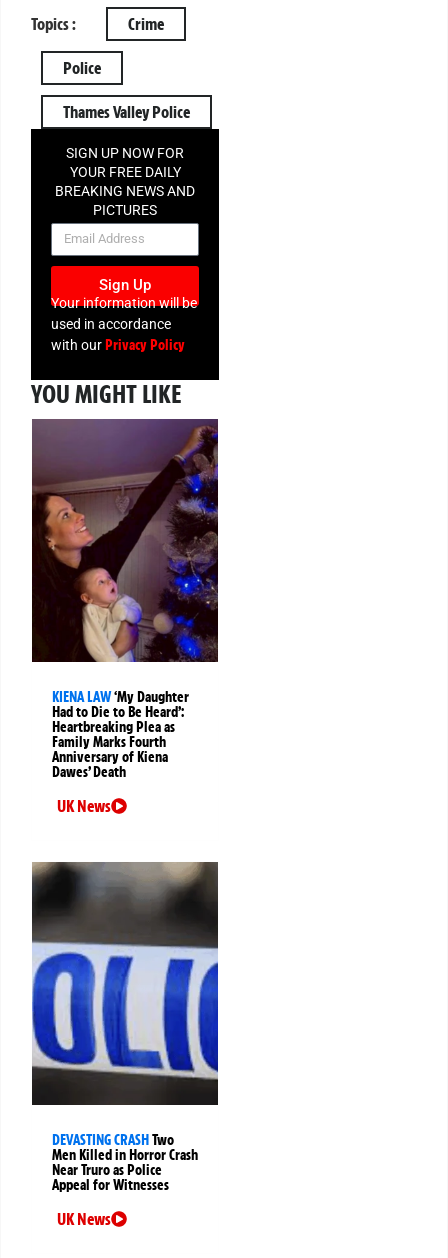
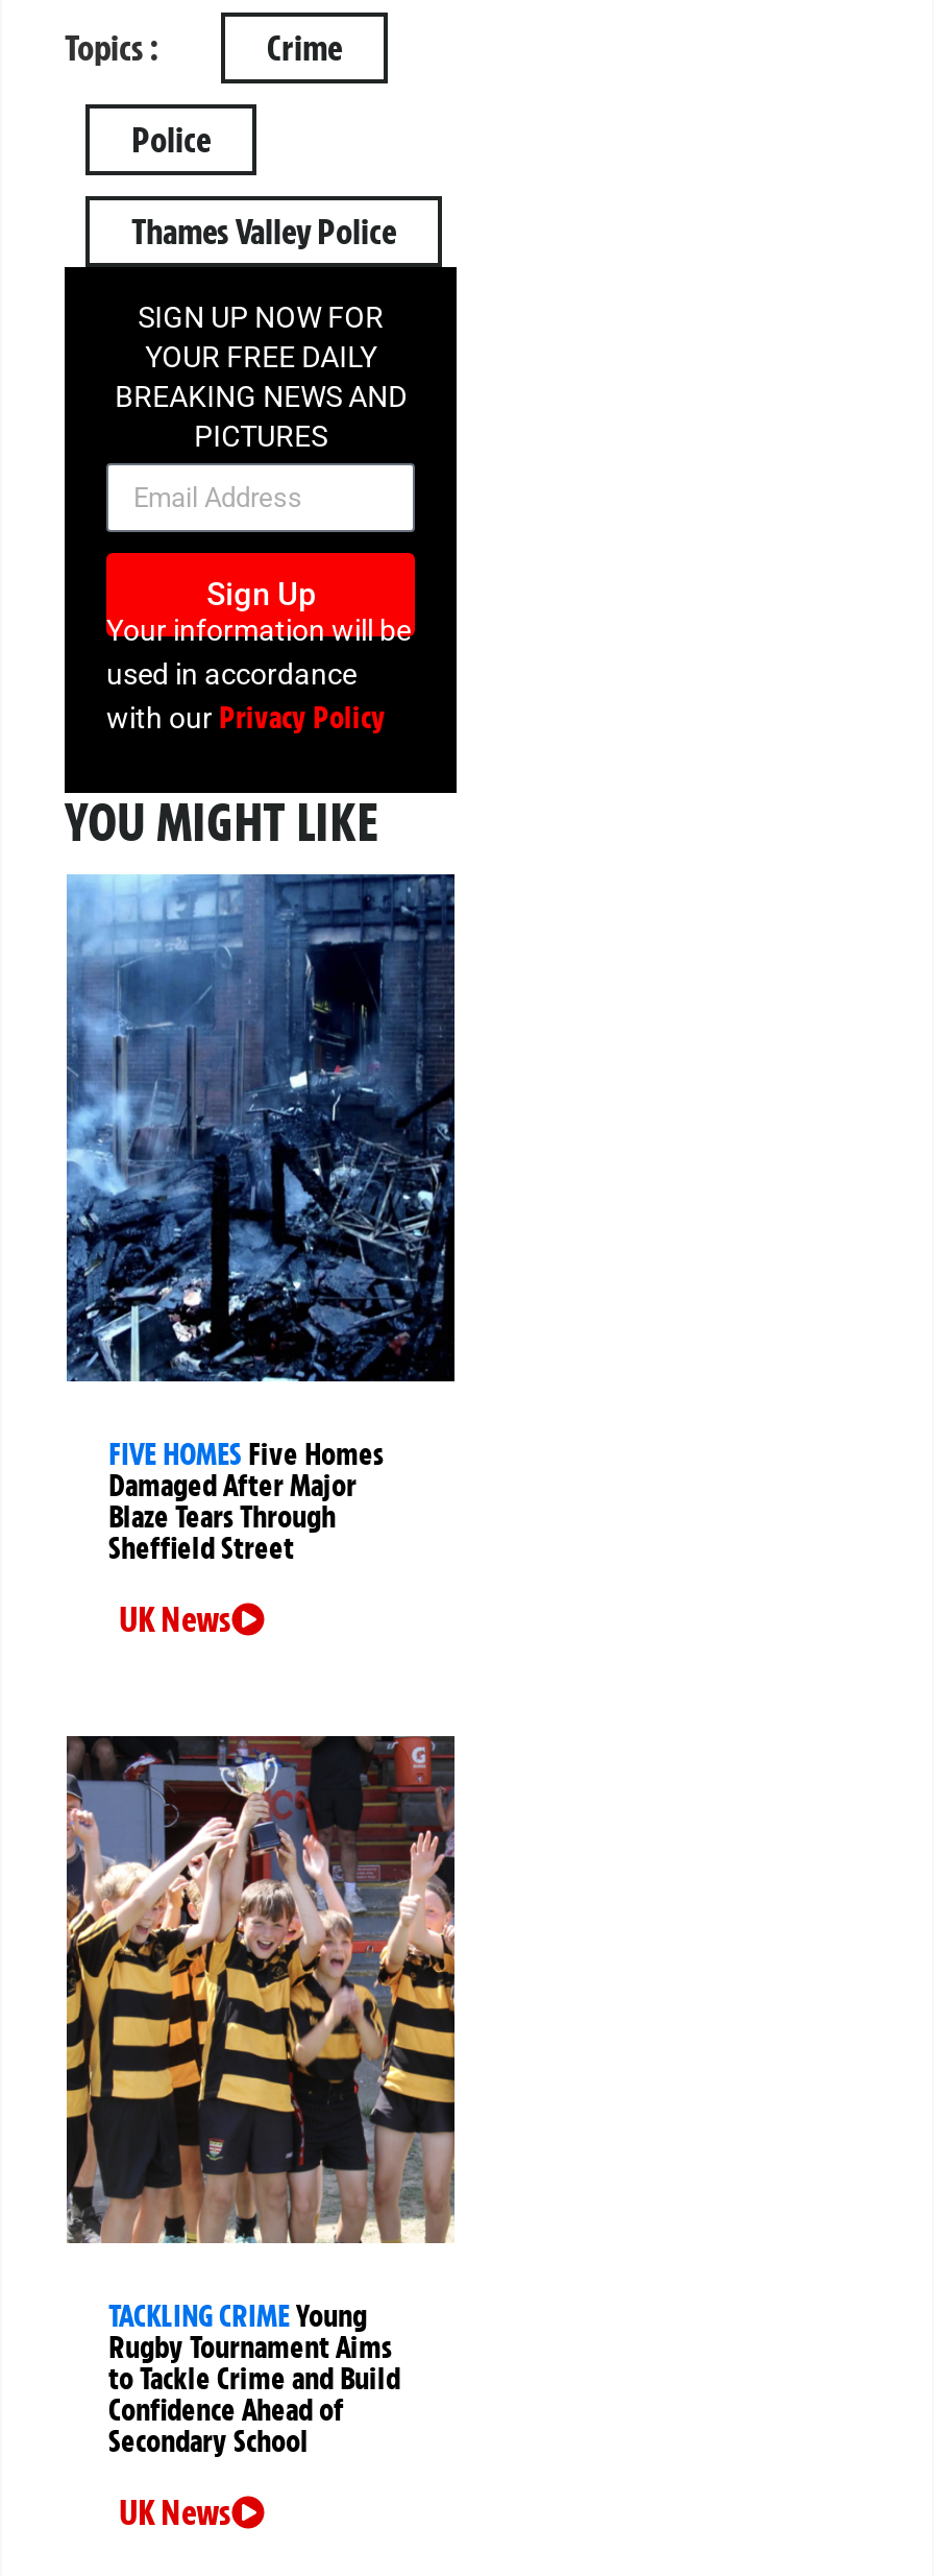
- [image]
- KIENA LAW ‘My Daughter
- Had to Die to Be Heard’:
- Heartbreaking Plea as
- Family Marks Fourth
- Anniversary of Kiena
- Dawes’ Death
+ [image]
+ FIVE HOMES Five Homes
+ Damaged After Major
+ Blaze Tears Through
+ Sheffield Street

- [image]
- DEVASTING CRASH Two
- Men Killed in Horror Crash
- Near Truro as Police
- Appeal for Witnesses
+ [image]
+ TACKLING CRIME Young
+ Rugby Tournament Aims
+ to Tackle Crime and Build
+ Confidence Ahead of
+ Secondary School
